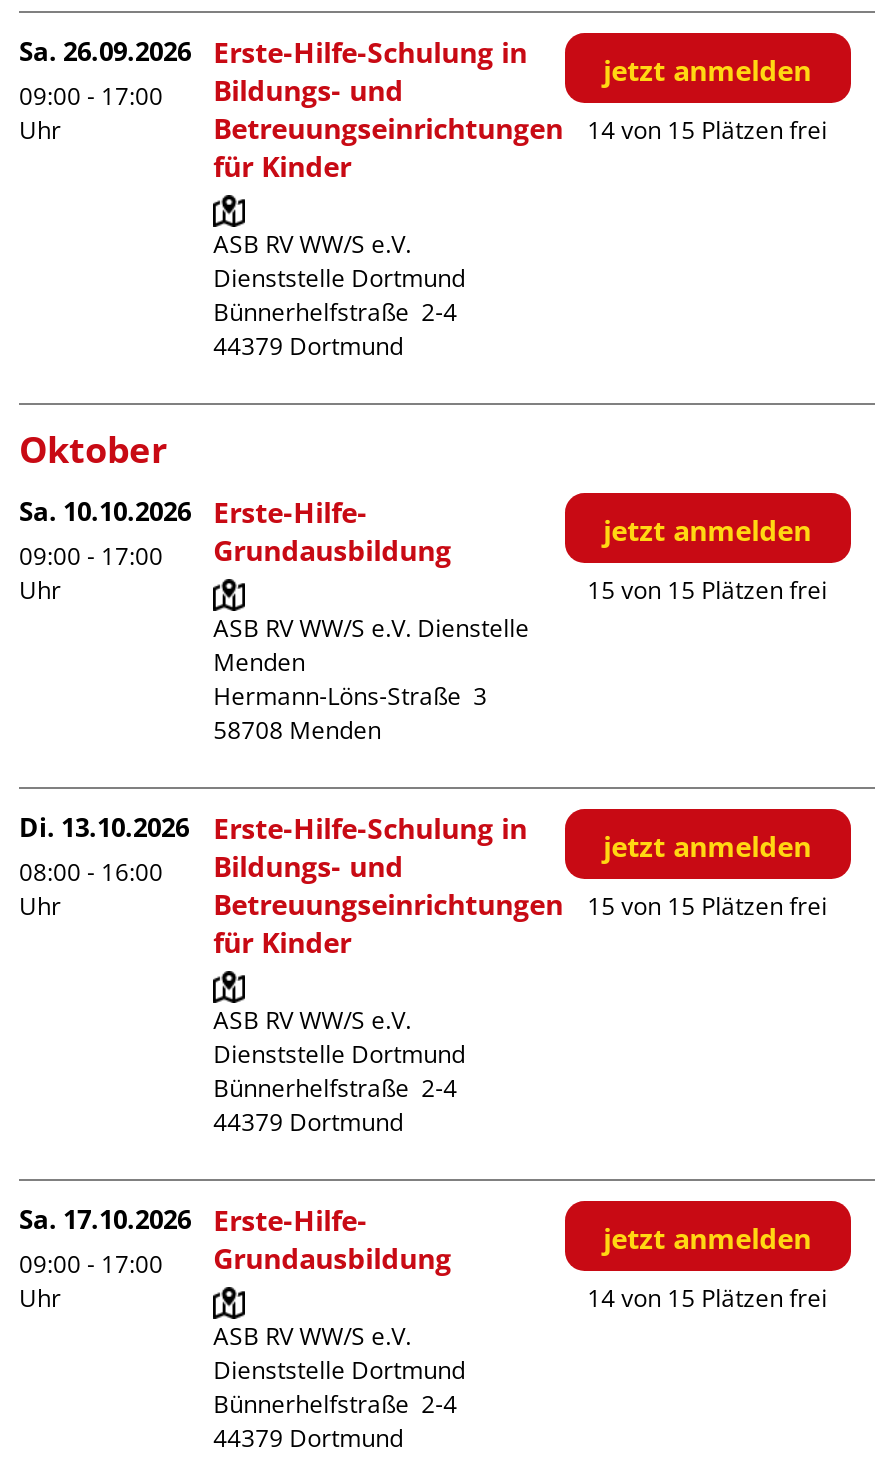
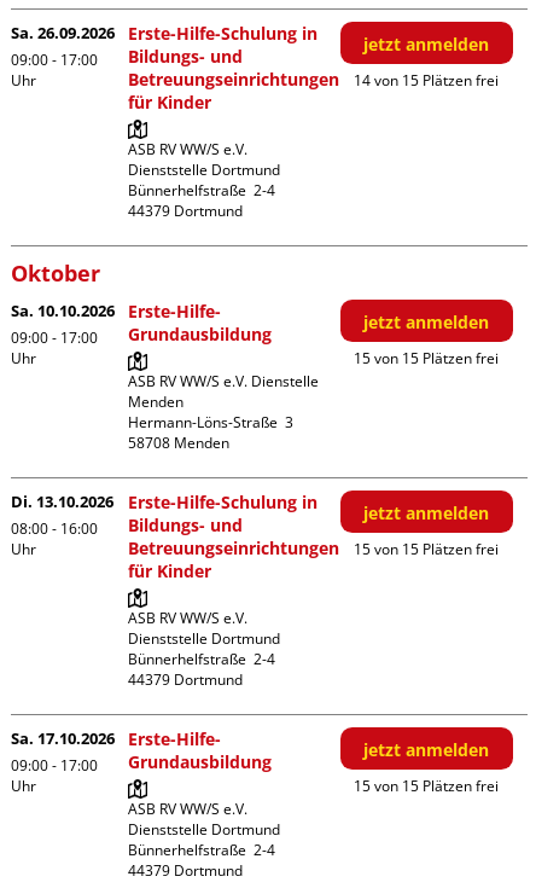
- 14 von 15 Plätzen frei
+ 15 von 15 Plätzen frei
